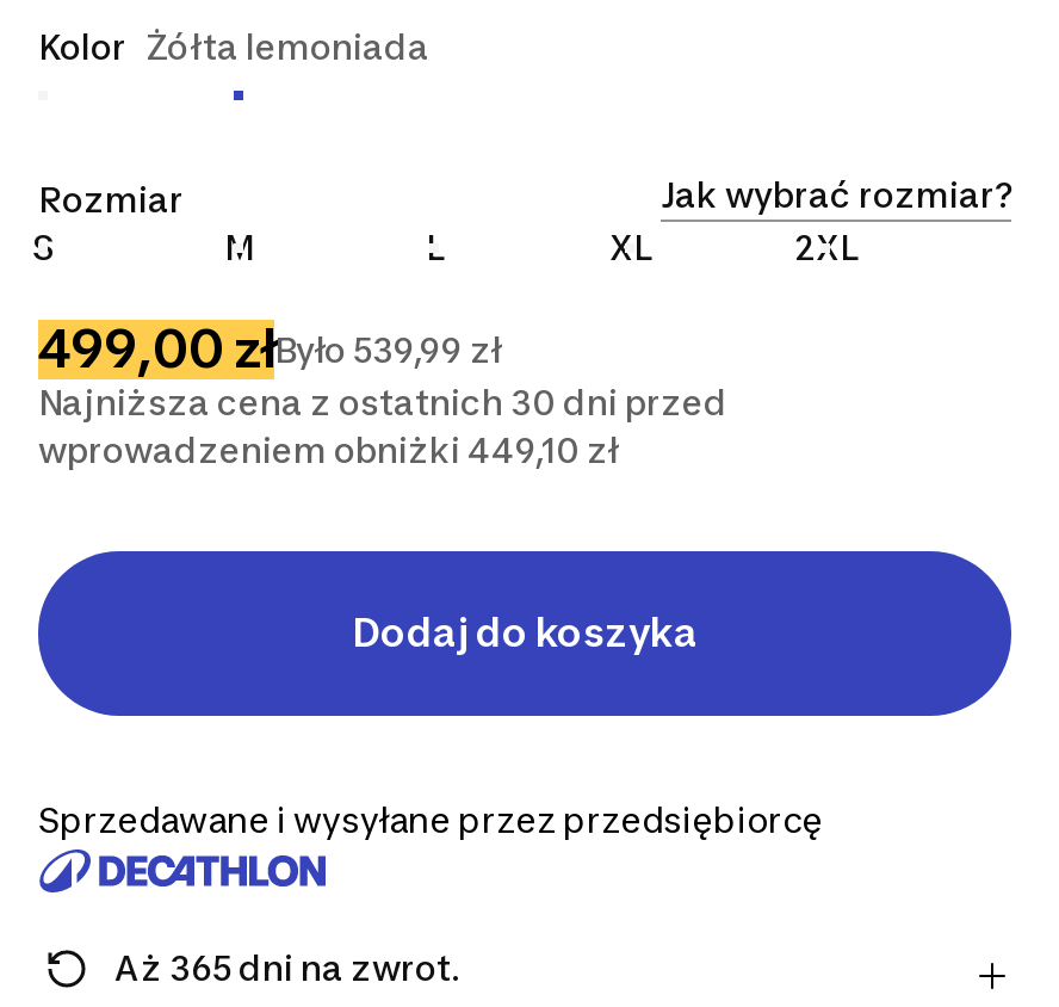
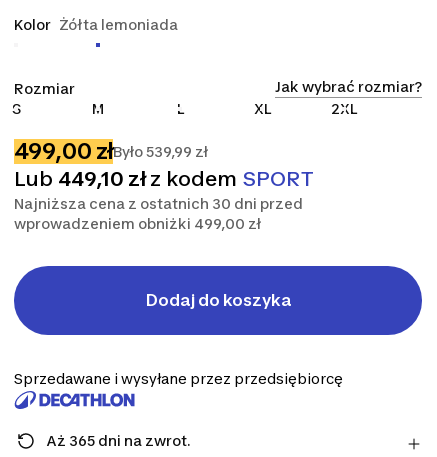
+ Lub 449,10 złz kodem SPORT

- wprowadzeniem obniżki 449,10 zł
+ wprowadzeniem obniżki 499,00 zł
